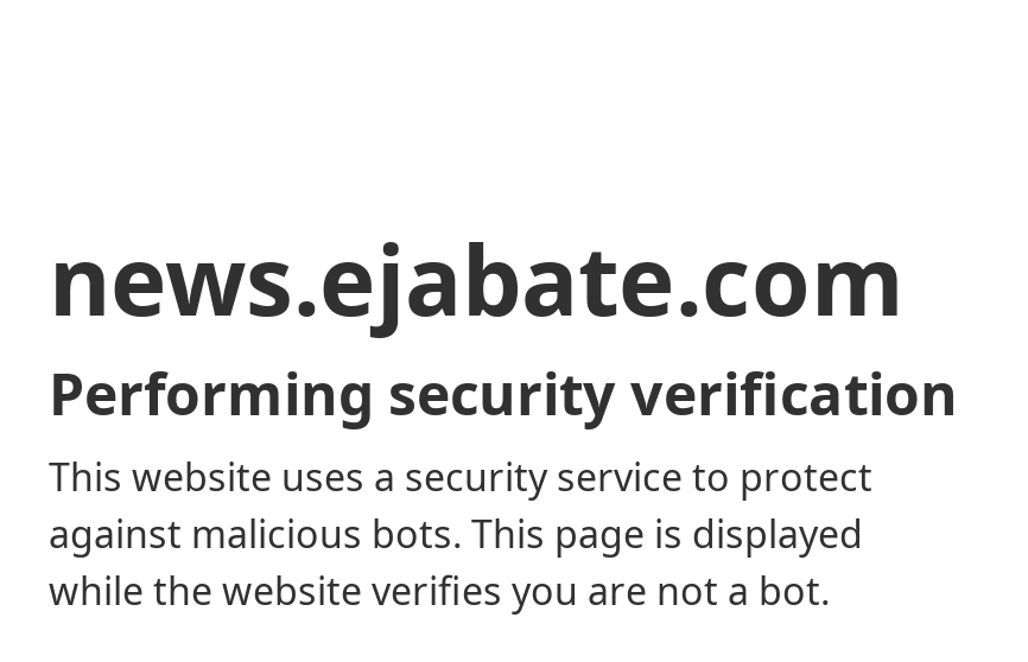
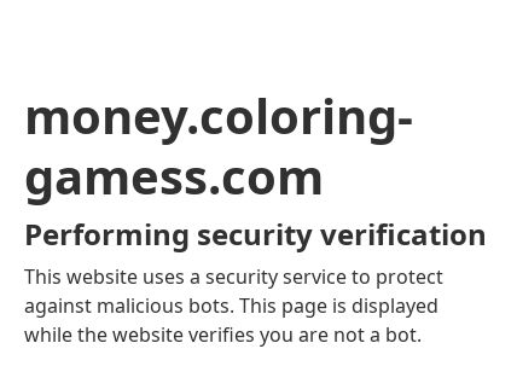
- news.ejabate.com
+ money.coloring-
+ gamess.com
